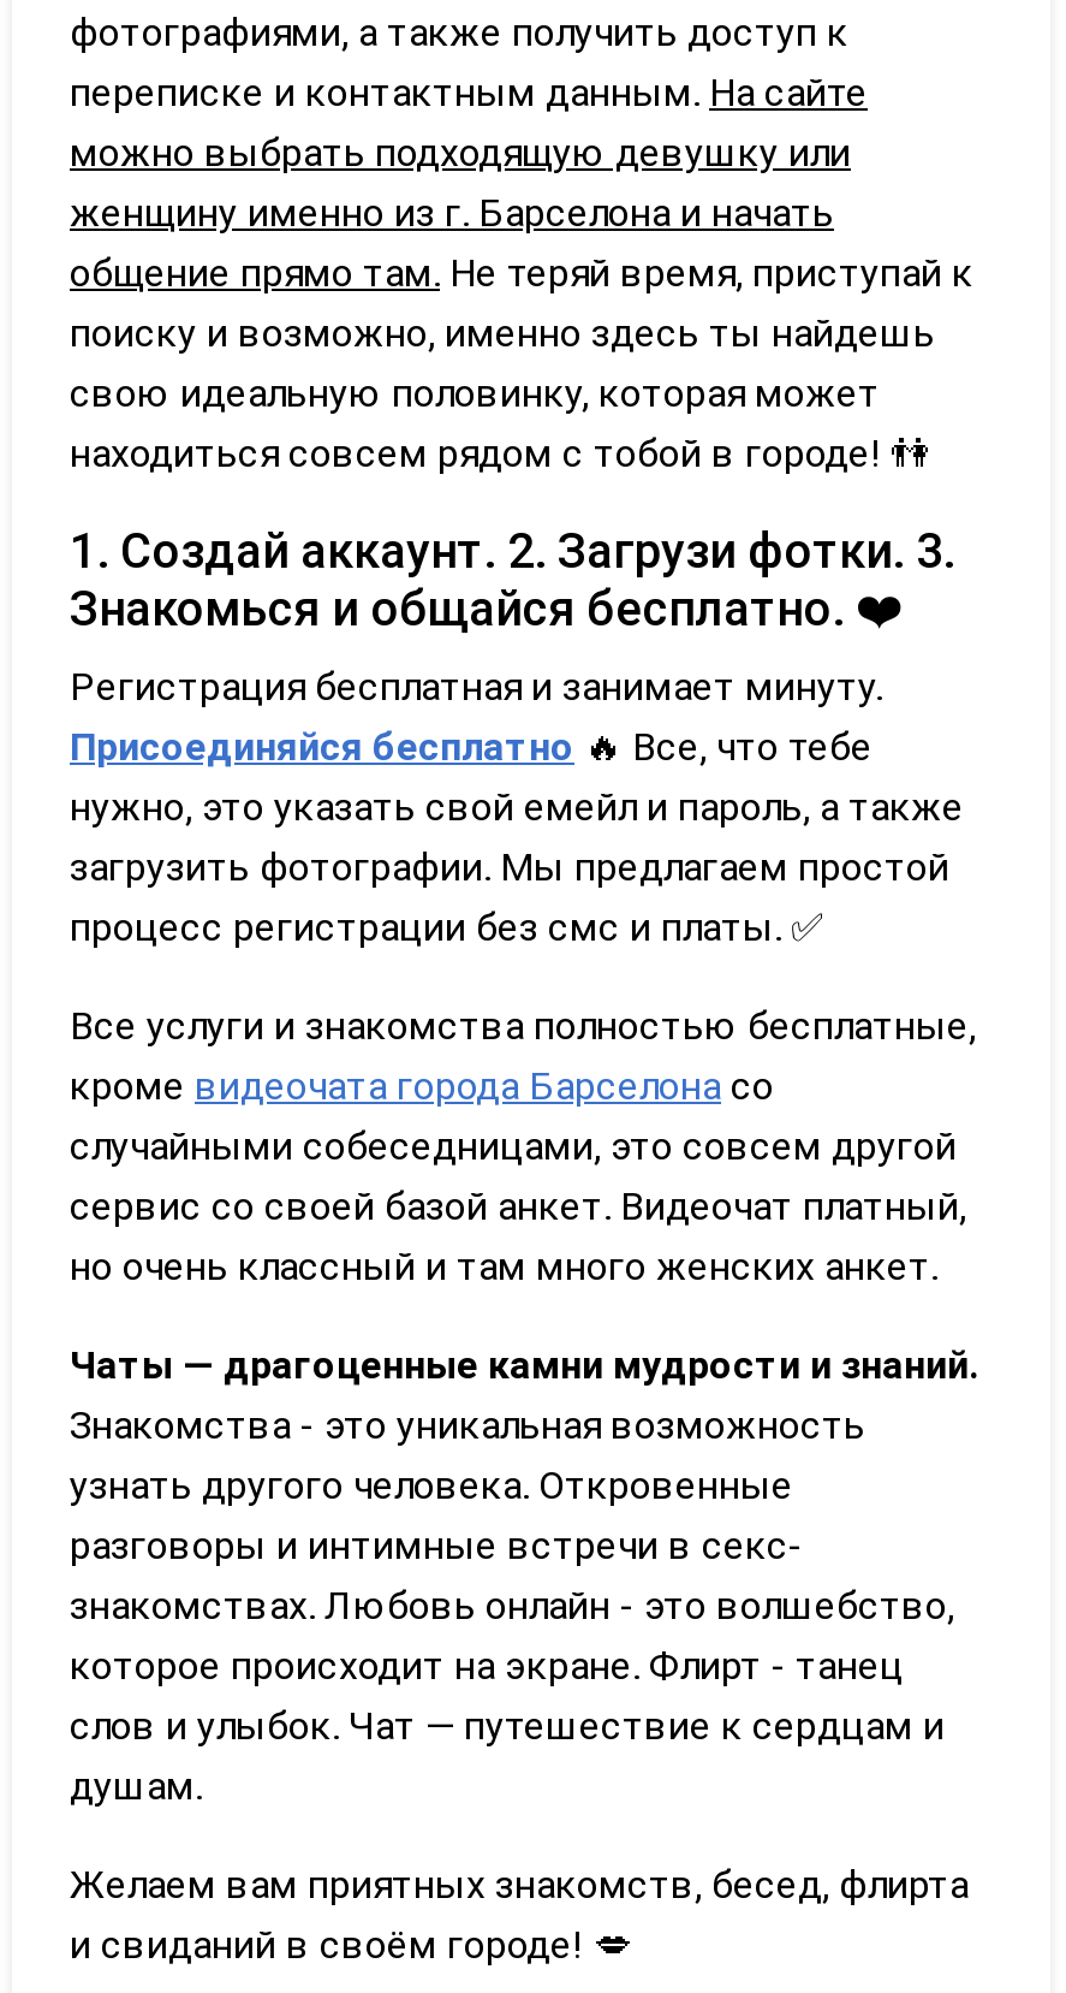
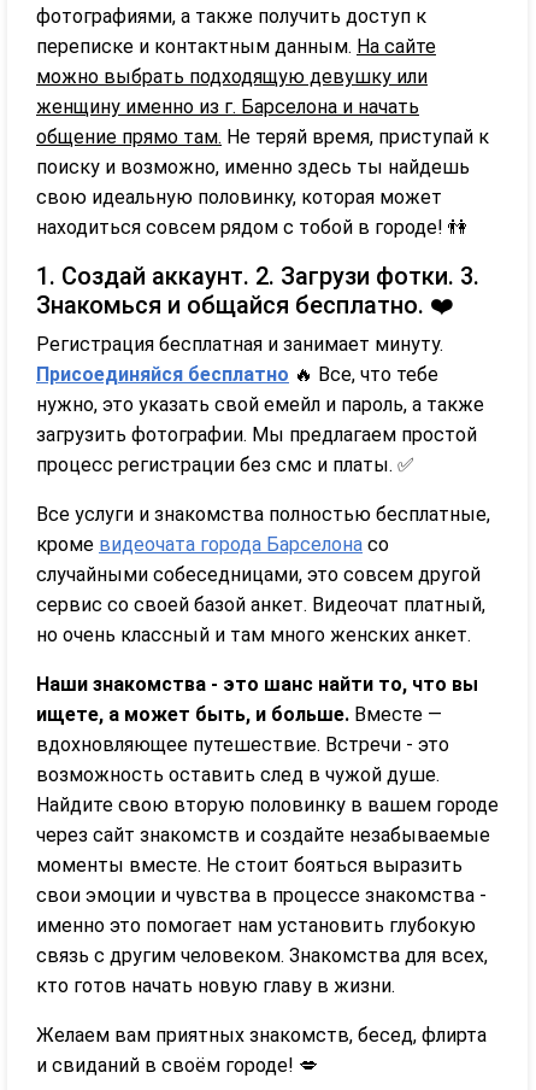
- Чаты — драгоценные камни мудрости и знаний.
- Знакомства - это уникальная возможность
- узнать другого человека. Откровенные
- разговоры и интимные встречи в секс-
- знакомствах. Любовь онлайн - это волшебство,
- которое происходит на экране. Флирт - танец
- слов и улыбок. Чат — путешествие к сердцам и
- душам.
+ Наши знакомства - это шанс найти то, что вы
+ ищете, а может быть, и больше. Вместе —
+ вдохновляющее путешествие. Встречи - это
+ возможность оставить след в чужой душе.
+ Найдите свою вторую половинку в вашем городе
+ через сайт знакомств и создайте незабываемые
+ моменты вместе. Не стоит бояться выразить
+ свои эмоции и чувства в процессе знакомства -
+ именно это помогает нам установить глубокую
+ связь с другим человеком. Знакомства для всех,
+ кто готов начать новую главу в жизни.
